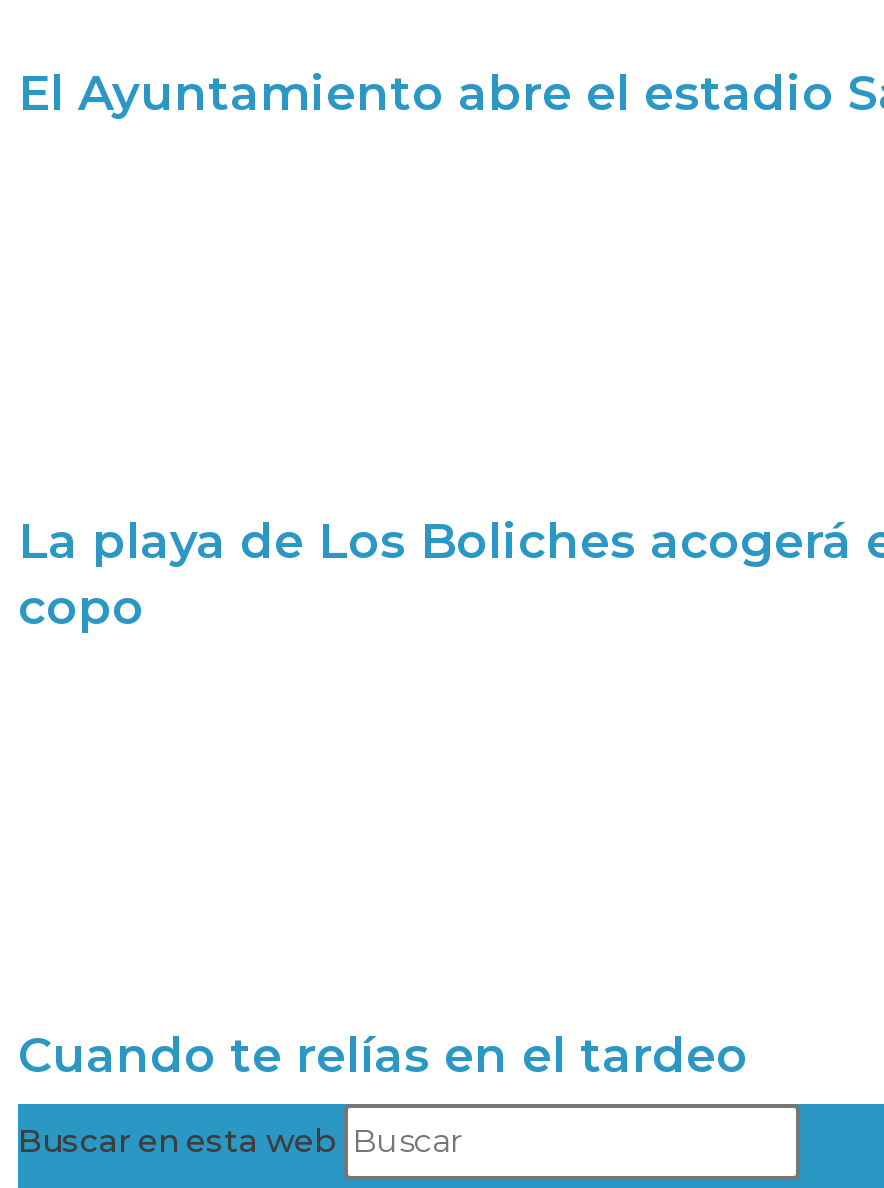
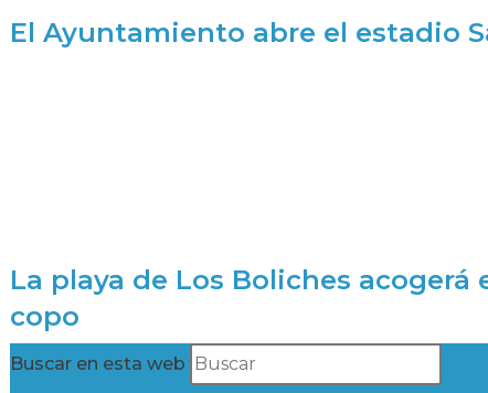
- Cuando te relías en el tardeo
